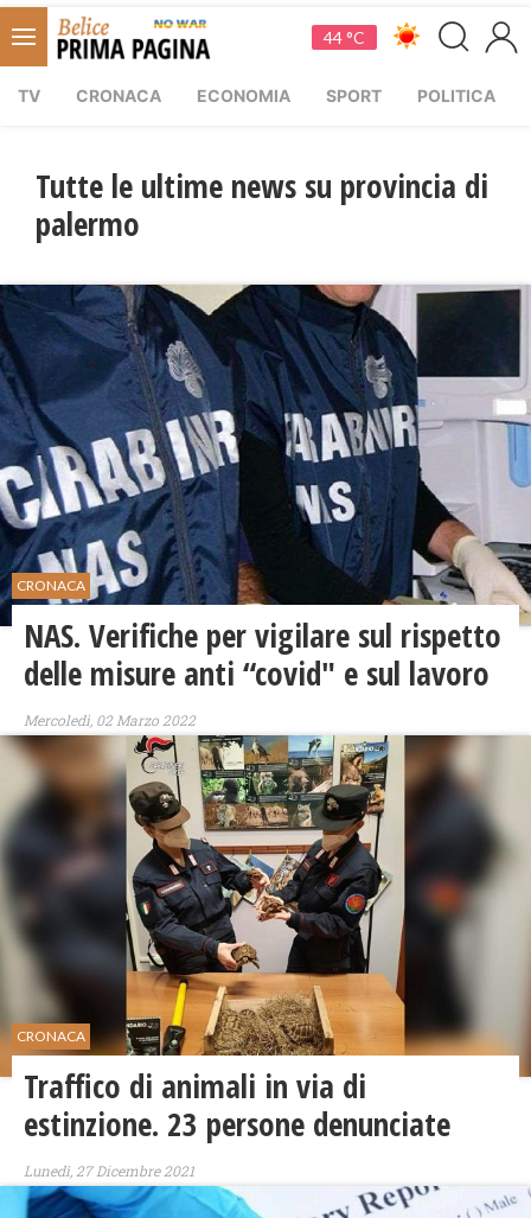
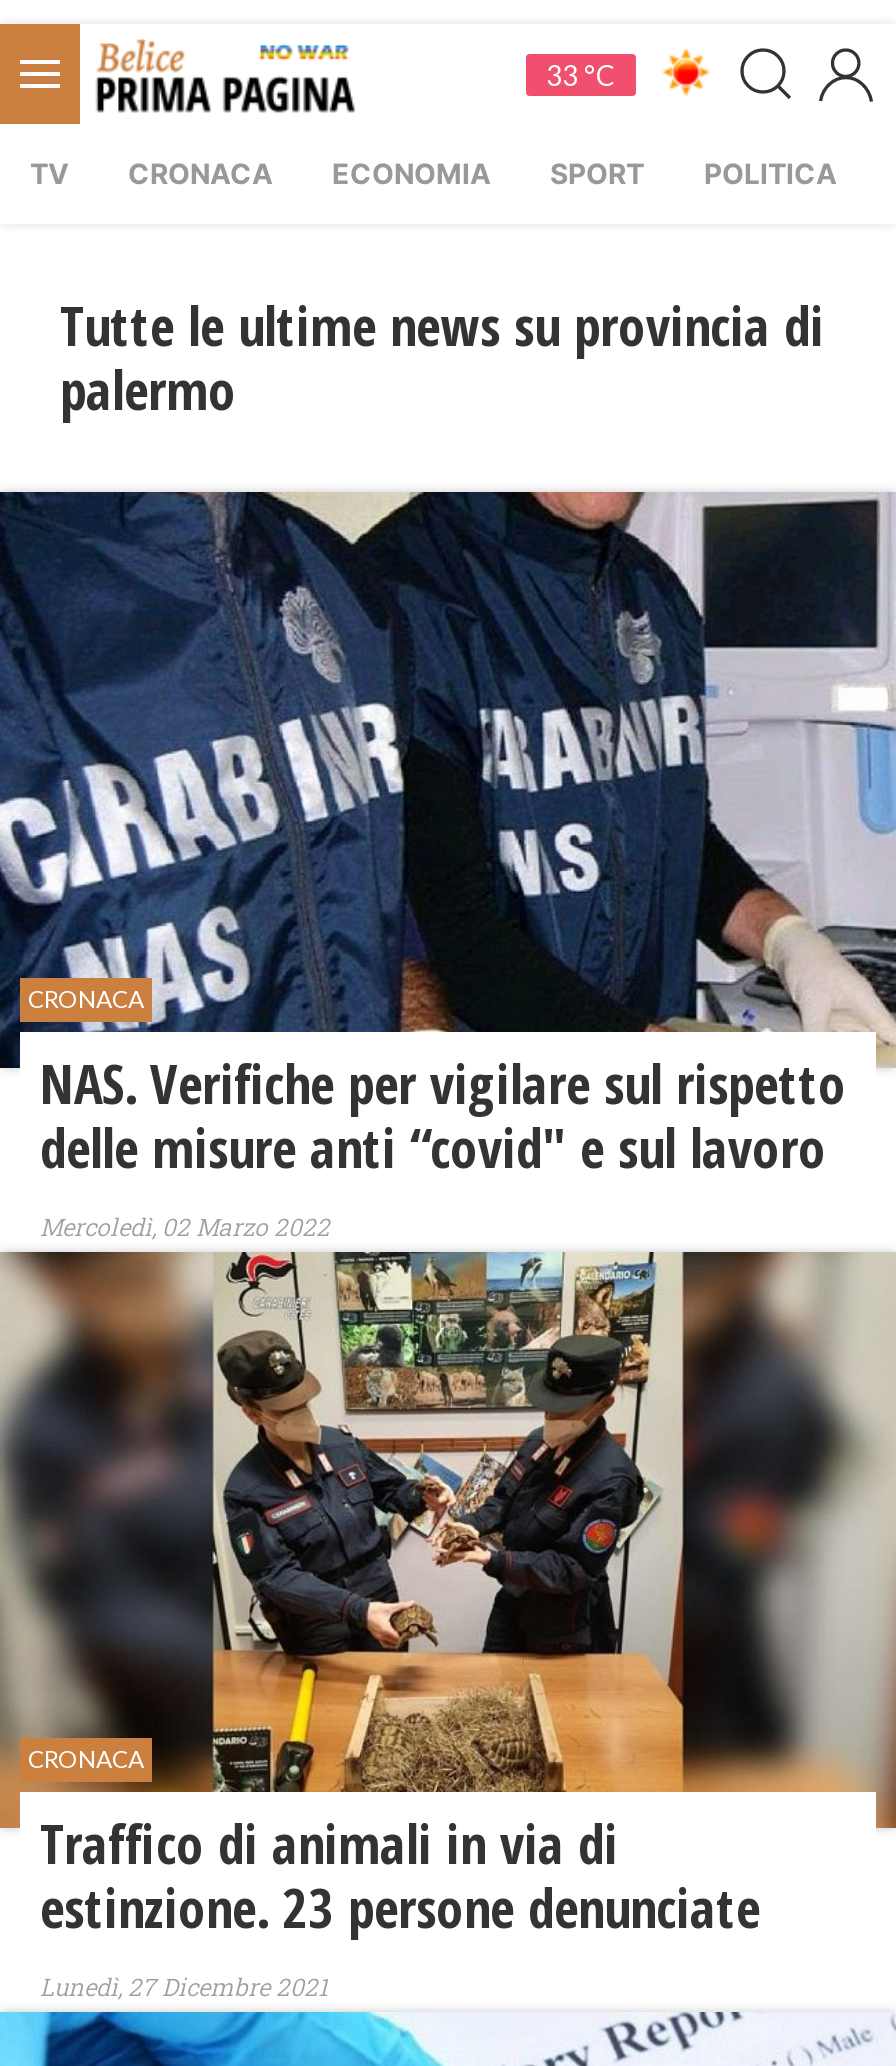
- 44 °C
+ 33 °C
